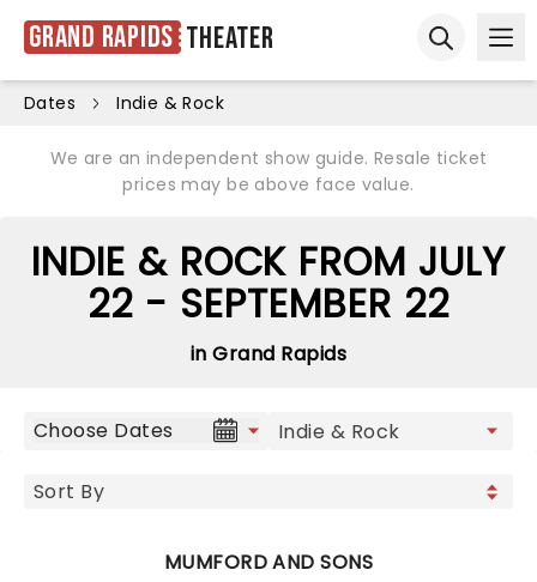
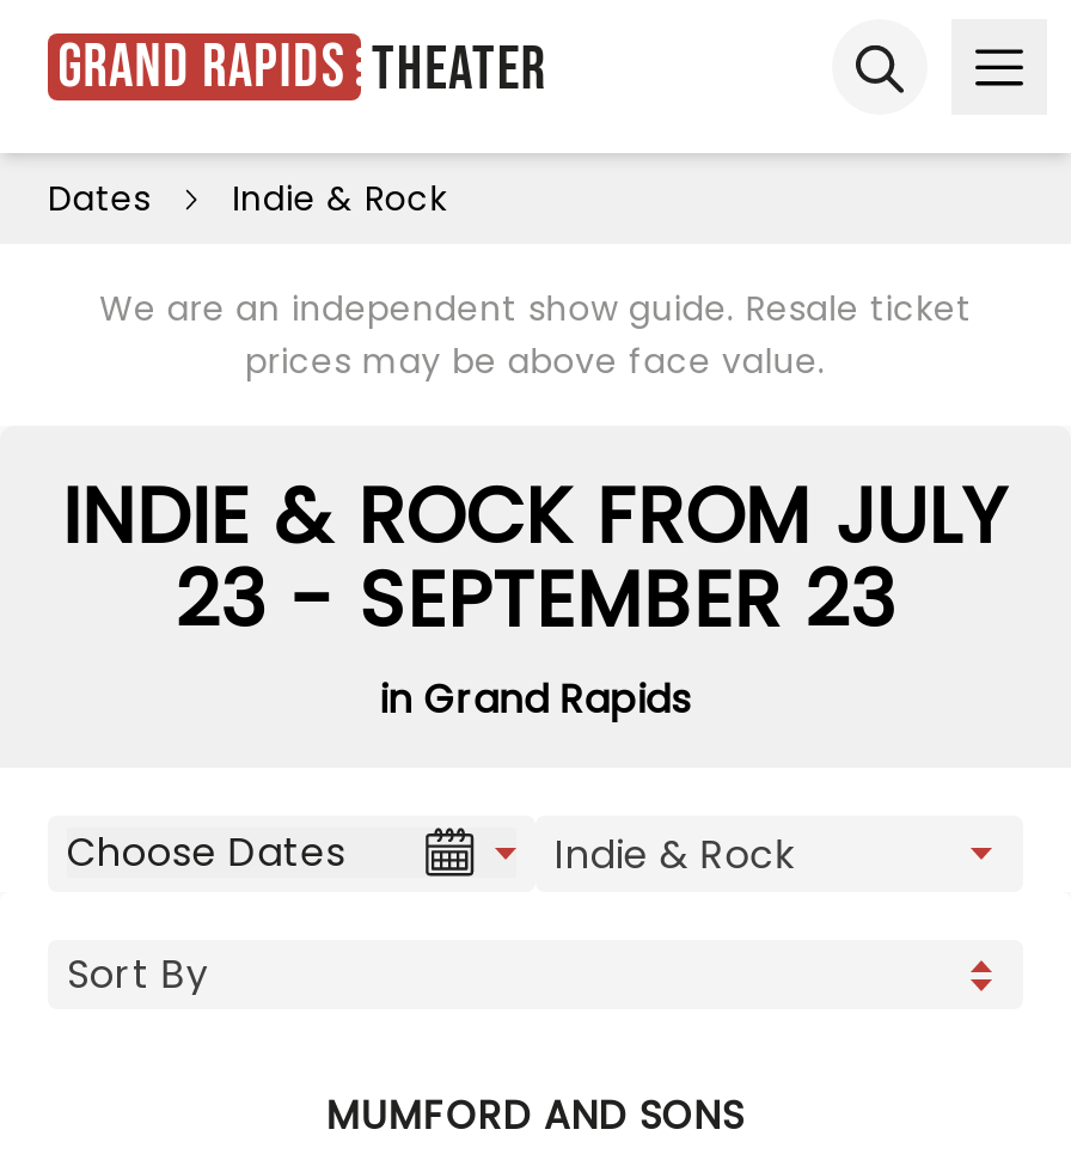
- 22 - SEPTEMBER 22
+ 23 - SEPTEMBER 23
